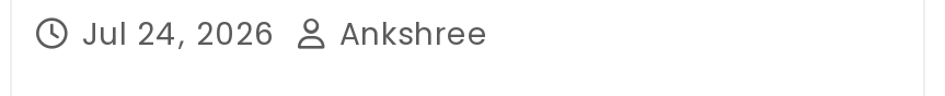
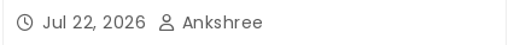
- Jul 24, 2026 Ankshree
+ Jul 22, 2026 Ankshree
